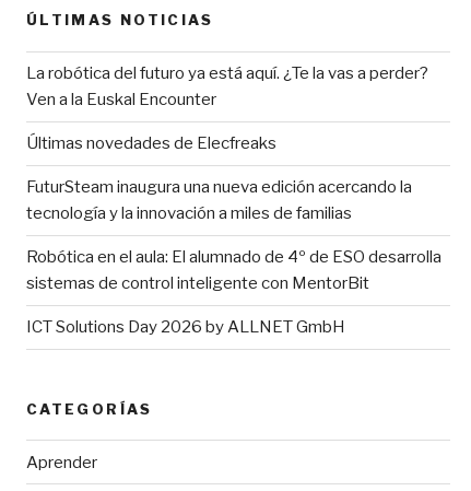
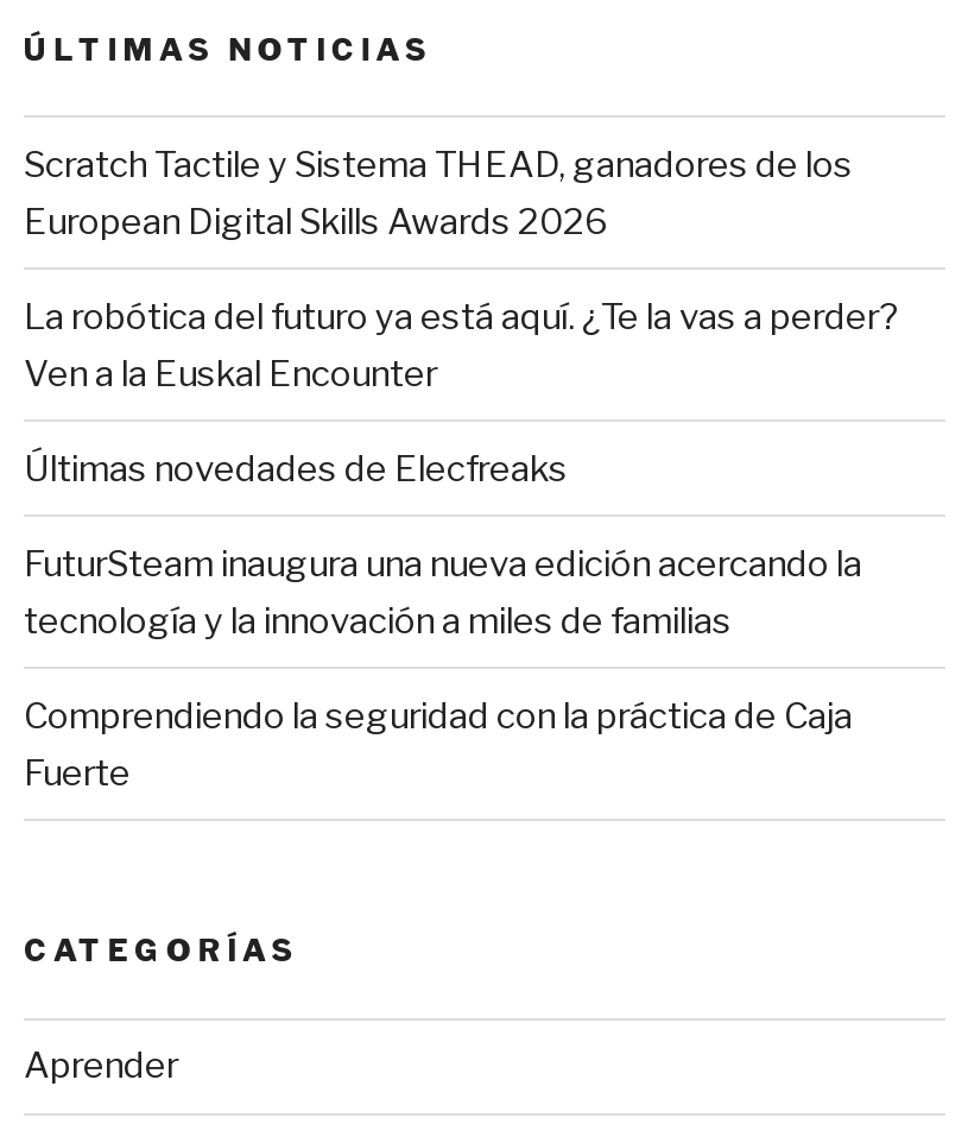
+ Scratch Tactile y Sistema THEAD, ganadores de los
+ European Digital Skills Awards 2026

moved down: La robótica del futuro ya está aquí. ¿Te la vas a perder? | Ven a la Euskal Encounter | Últimas novedades de Elecfreaks | FuturSteam inaugura una nueva edición acercando la | tecnología y la innovación a miles de familias

- Robótica en el aula: El alumnado de 4º de ESO desarrolla
- sistemas de control inteligente con MentorBit
- ICT Solutions Day 2026 by ALLNET GmbH
+ Comprendiendo la seguridad con la práctica de Caja
+ Fuerte
